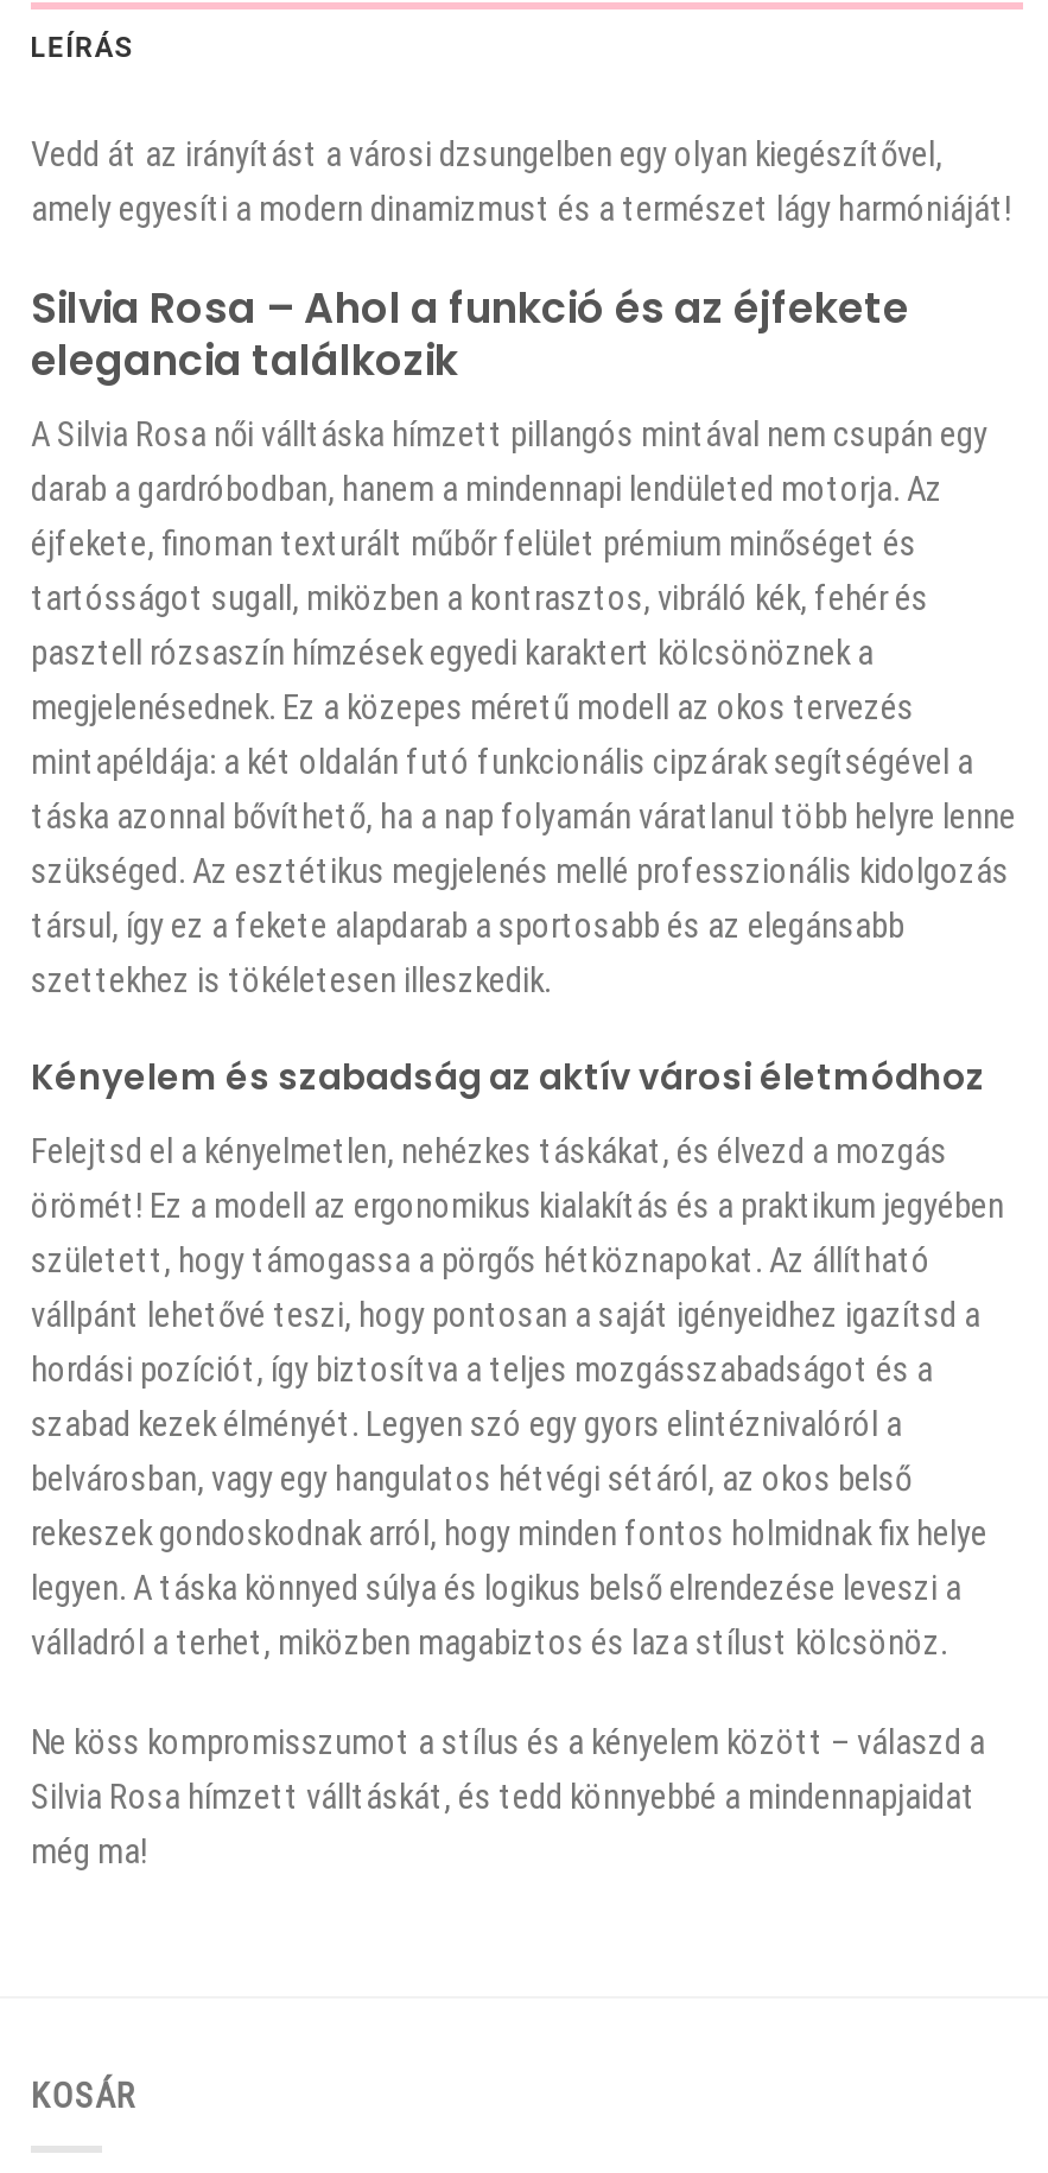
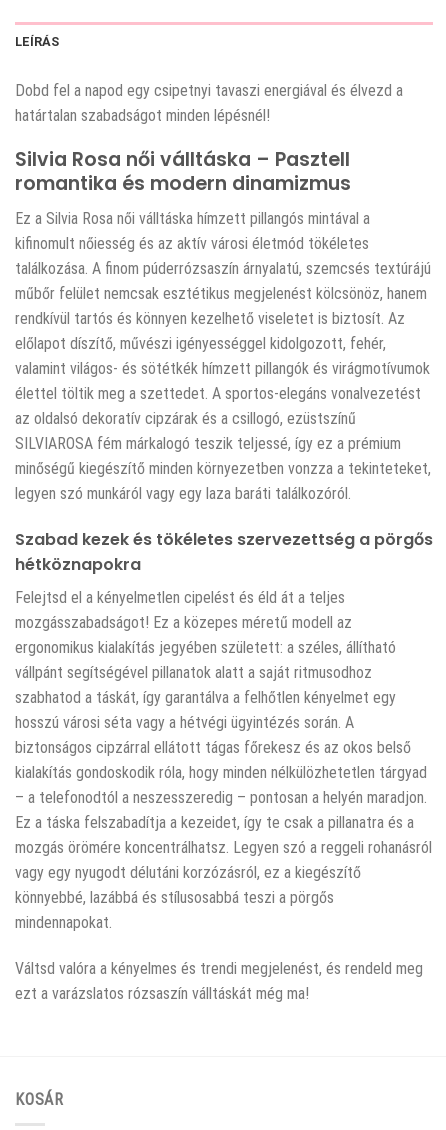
- Vedd át az irányítást a városi dzsungelben egy olyan kiegészítővel,
- amely egyesíti a modern dinamizmust és a természet lágy harmóniáját!
+ Dobd fel a napod egy csipetnyi tavaszi energiával és élvezd a
+ határtalan szabadságot minden lépésnél!

- Silvia Rosa – Ahol a funkció és az éjfekete
- elegancia találkozik
- A Silvia Rosa női válltáska hímzett pillangós mintával nem csupán egy
- darab a gardróbodban, hanem a mindennapi lendületed motorja. Az
- éjfekete, finoman texturált műbőr felület prémium minőséget és
- tartósságot sugall, miközben a kontrasztos, vibráló kék, fehér és
- pasztell rózsaszín hímzések egyedi karaktert kölcsönöznek a
- megjelenésednek. Ez a közepes méretű modell az okos tervezés
- mintapéldája: a két oldalán futó funkcionális cipzárak segítségével a
- táska azonnal bővíthető, ha a nap folyamán váratlanul több helyre lenne
- szükséged. Az esztétikus megjelenés mellé professzionális kidolgozás
- társul, így ez a fekete alapdarab a sportosabb és az elegánsabb
- szettekhez is tökéletesen illeszkedik.
+ Silvia Rosa női válltáska – Pasztell
+ romantika és modern dinamizmus
+ Ez a Silvia Rosa női válltáska hímzett pillangós mintával a
+ kifinomult nőiesség és az aktív városi életmód tökéletes
+ találkozása. A finom púderrózsaszín árnyalatú, szemcsés textúrájú
+ műbőr felület nemcsak esztétikus megjelenést kölcsönöz, hanem
+ rendkívül tartós és könnyen kezelhető viseletet is biztosít. Az
+ előlapot díszítő, művészi igényességgel kidolgozott, fehér,
+ valamint világos- és sötétkék hímzett pillangók és virágmotívumok
+ élettel töltik meg a szettedet. A sportos-elegáns vonalvezetést
+ az oldalsó dekoratív cipzárak és a csillogó, ezüstszínű
+ SILVIAROSA fém márkalogó teszik teljessé, így ez a prémium
+ minőségű kiegészítő minden környezetben vonzza a tekinteteket,
+ legyen szó munkáról vagy egy laza baráti találkozóról.

- Kényelem és szabadság az aktív városi életmódhoz
+ Szabad kezek és tökéletes szervezettség a pörgős
+ hétköznapokra

- Felejtsd el a kényelmetlen, nehézkes táskákat, és élvezd a mozgás
- örömét! Ez a modell az ergonomikus kialakítás és a praktikum jegyében
- született, hogy támogassa a pörgős hétköznapokat. Az állítható
- vállpánt lehetővé teszi, hogy pontosan a saját igényeidhez igazítsd a
- hordási pozíciót, így biztosítva a teljes mozgásszabadságot és a
- szabad kezek élményét. Legyen szó egy gyors elintéznivalóról a
- belvárosban, vagy egy hangulatos hétvégi sétáról, az okos belső
- rekeszek gondoskodnak arról, hogy minden fontos holmidnak fix helye
- legyen. A táska könnyed súlya és logikus belső elrendezése leveszi a
- válladról a terhet, miközben magabiztos és laza stílust kölcsönöz.
+ Felejtsd el a kényelmetlen cipelést és éld át a teljes
+ mozgásszabadságot! Ez a közepes méretű modell az
+ ergonomikus kialakítás jegyében született: a széles, állítható
+ vállpánt segítségével pillanatok alatt a saját ritmusodhoz
+ szabhatod a táskát, így garantálva a felhőtlen kényelmet egy
+ hosszú városi séta vagy a hétvégi ügyintézés során. A
+ biztonságos cipzárral ellátott tágas főrekesz és az okos belső
+ kialakítás gondoskodik róla, hogy minden nélkülözhetetlen tárgyad
+ – a telefonodtól a neszesszeredig – pontosan a helyén maradjon.
+ Ez a táska felszabadítja a kezeidet, így te csak a pillanatra és a
+ mozgás örömére koncentrálhatsz. Legyen szó a reggeli rohanásról
+ vagy egy nyugodt délutáni korzózásról, ez a kiegészítő
+ könnyebbé, lazábbá és stílusosabbá teszi a pörgős
+ mindennapokat.

- Ne köss kompromisszumot a stílus és a kényelem között – válaszd a
- Silvia Rosa hímzett válltáskát, és tedd könnyebbé a mindennapjaidat
- még ma!
+ Váltsd valóra a kényelmes és trendi megjelenést, és rendeld meg
+ ezt a varázslatos rózsaszín válltáskát még ma!
